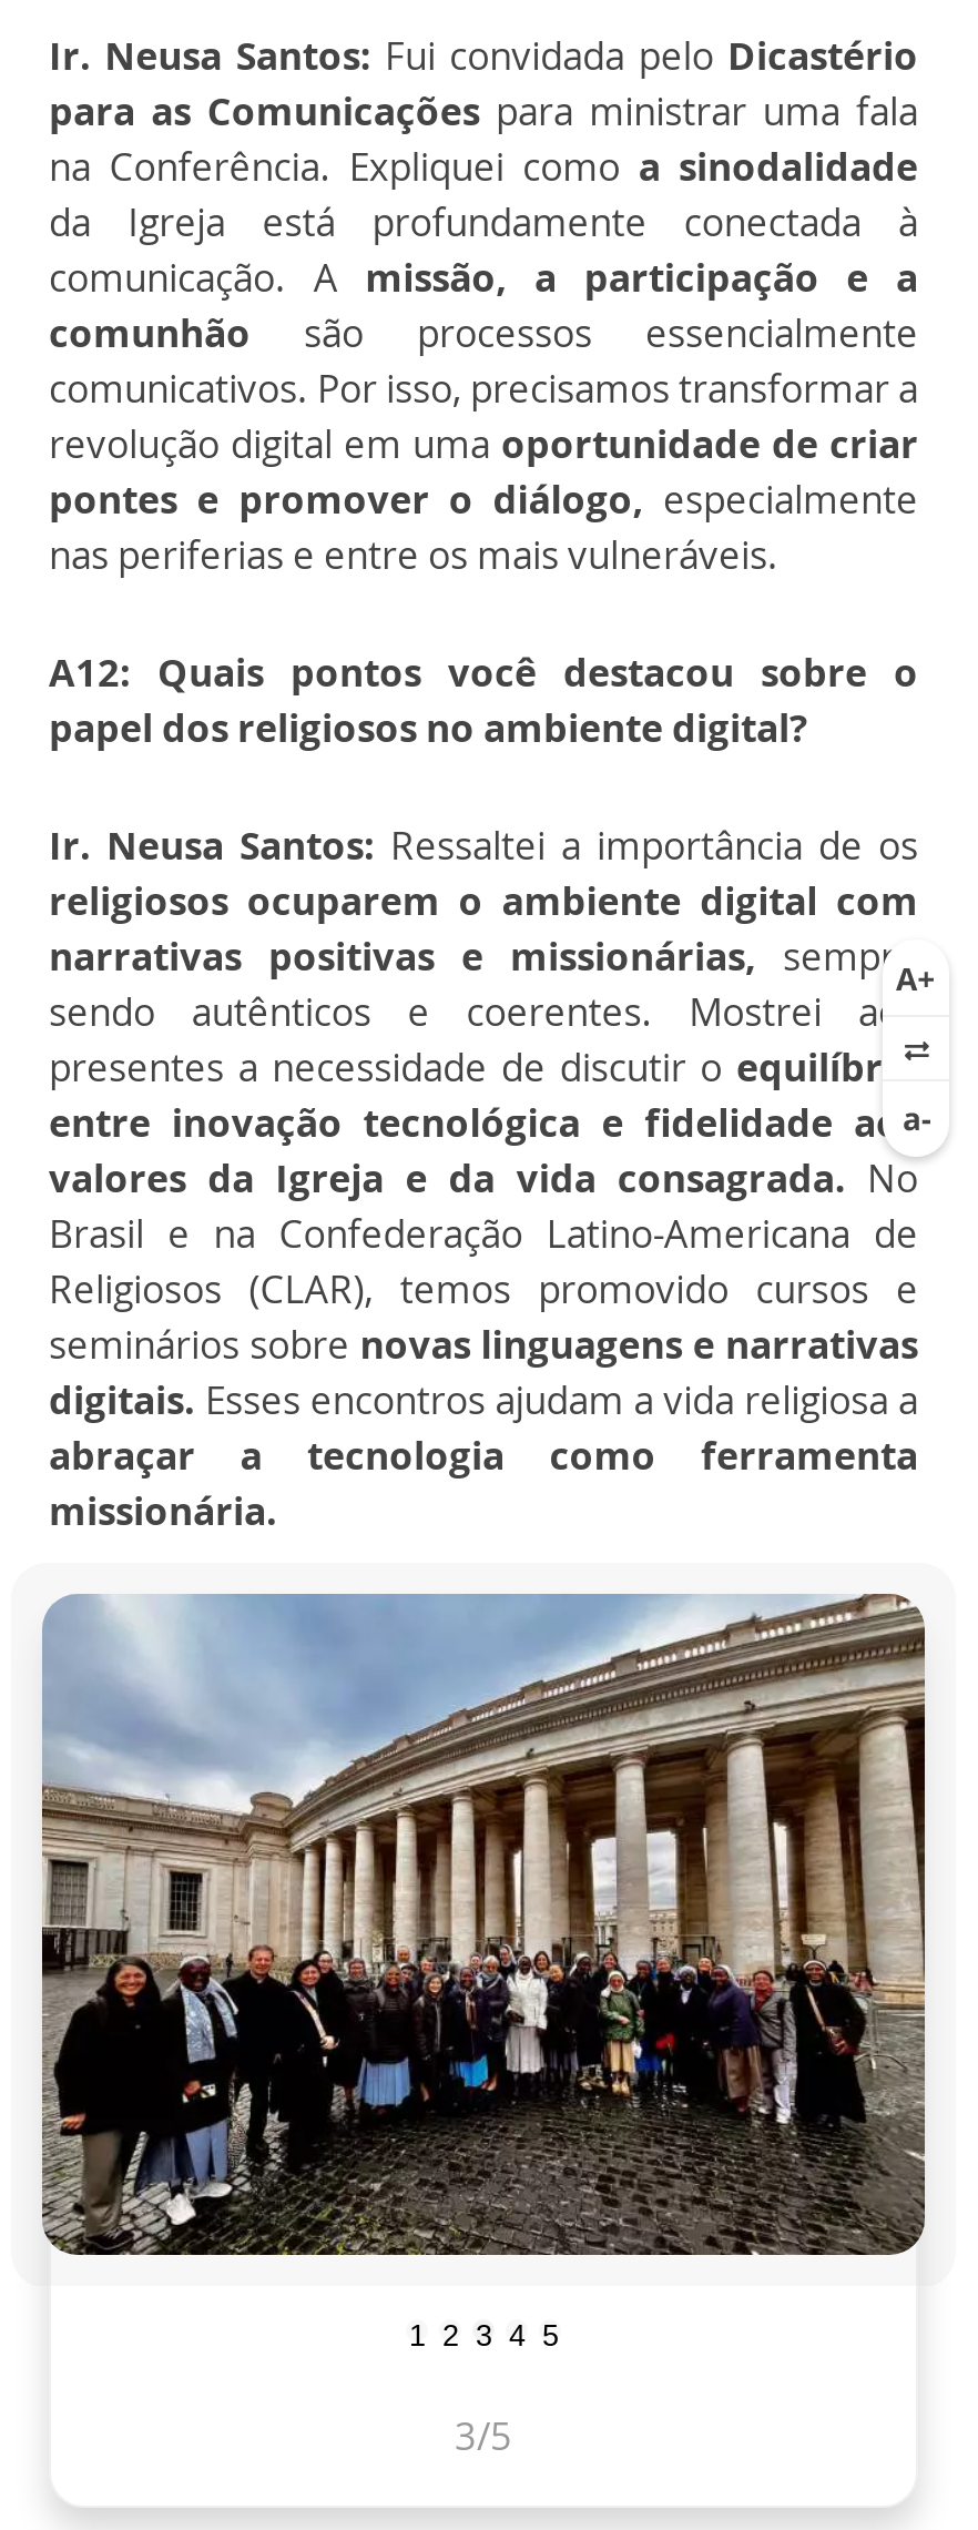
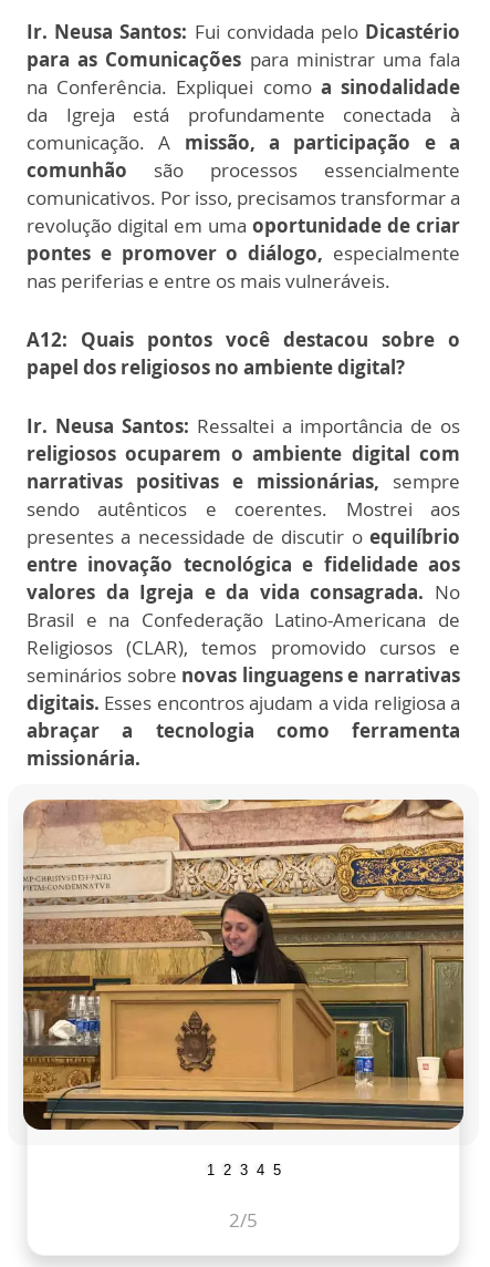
- [image]
+ [image]
